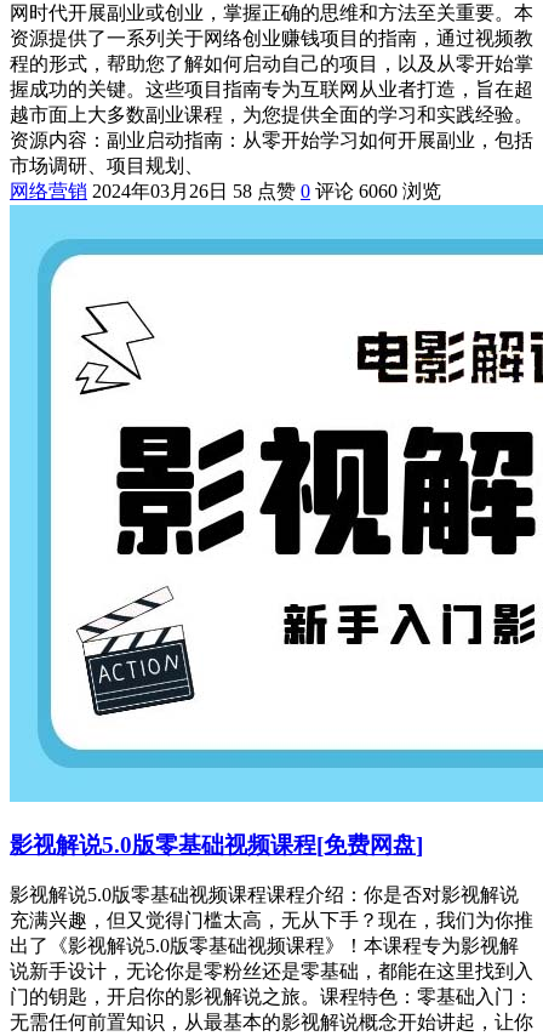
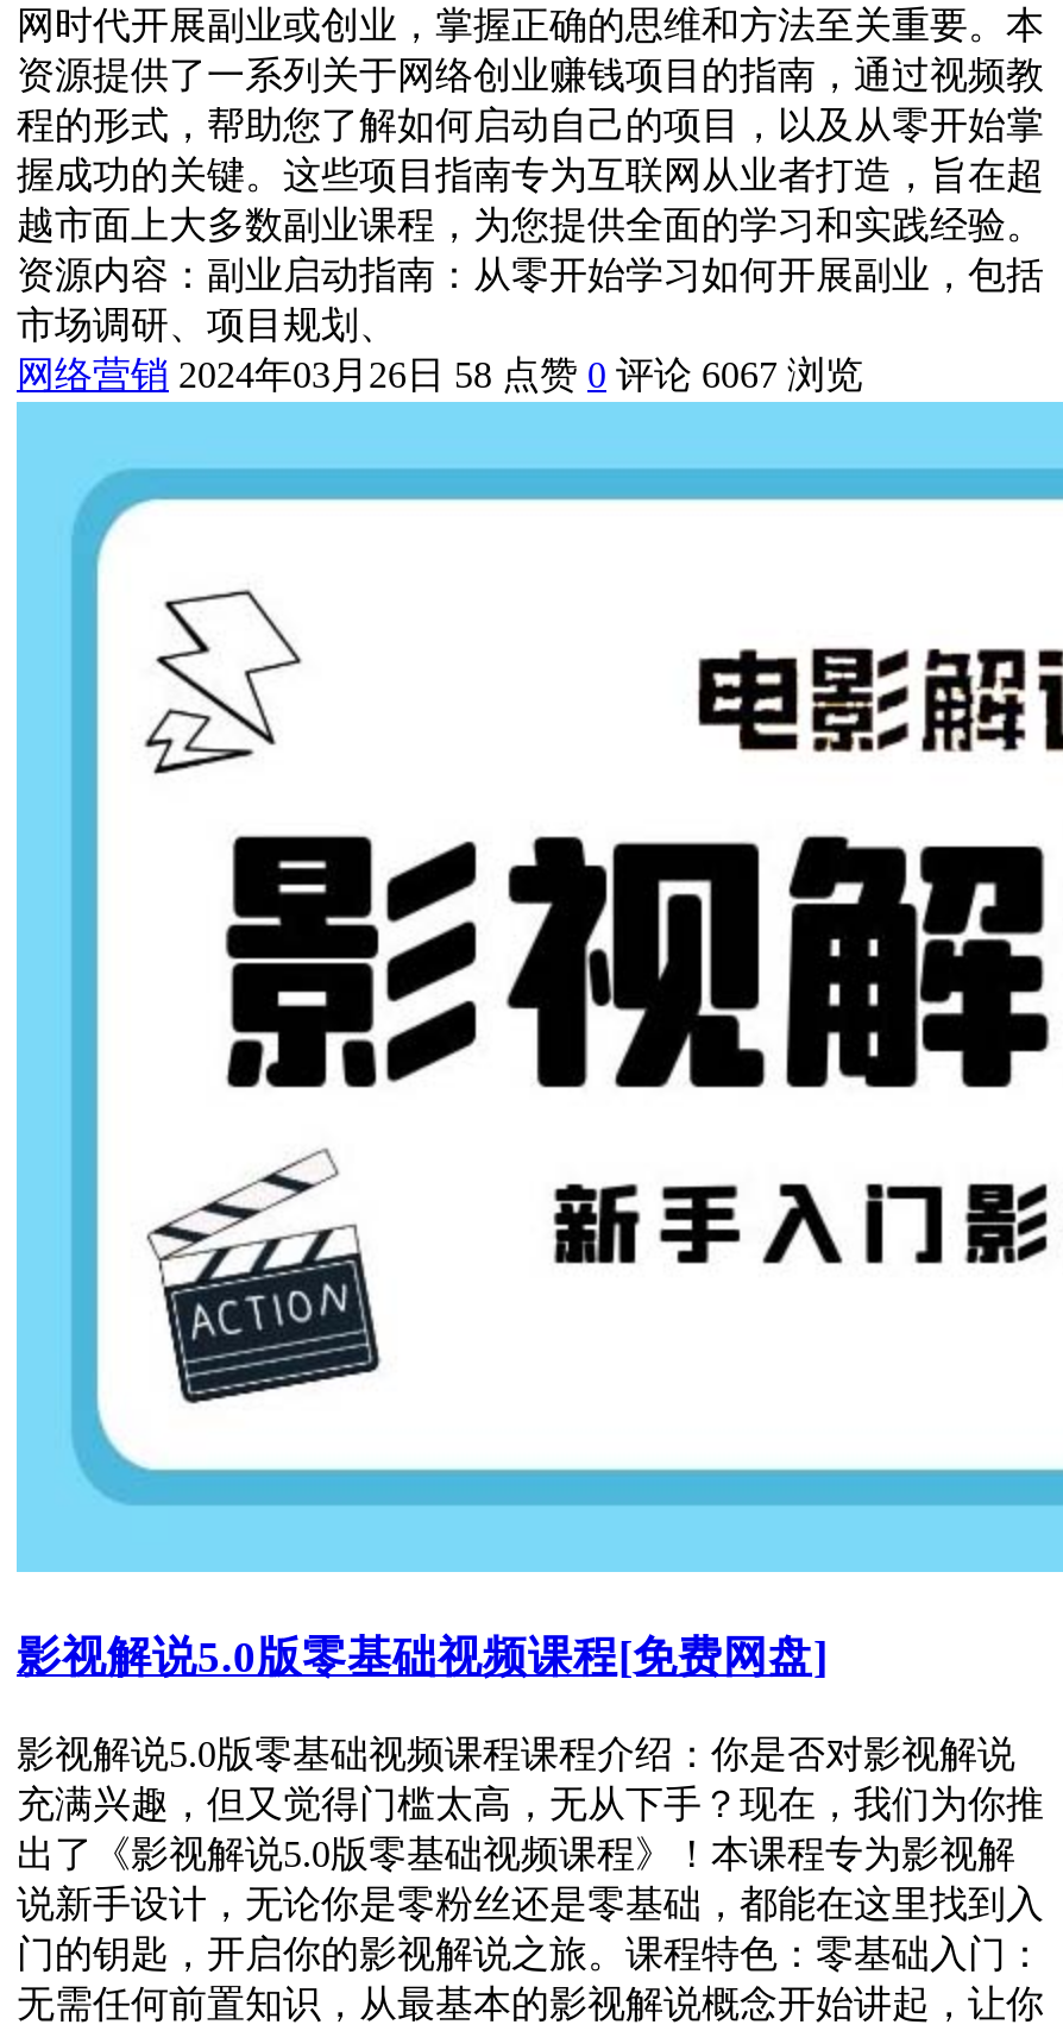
- 网络营销 2024年03月26日 58 点赞 0评论 6060 浏览
+ 网络营销 2024年03月26日 58 点赞 0评论 6067 浏览
